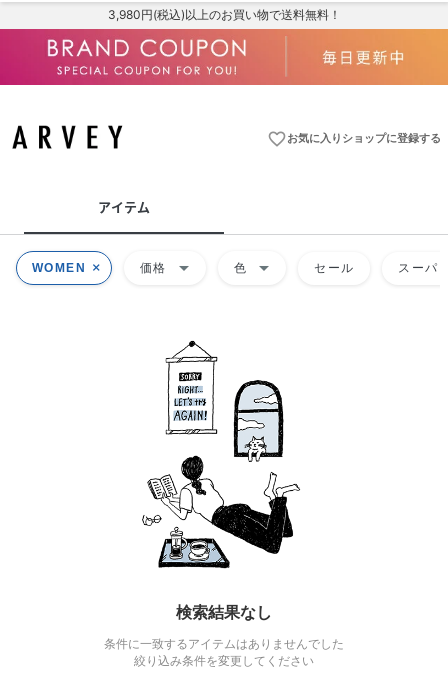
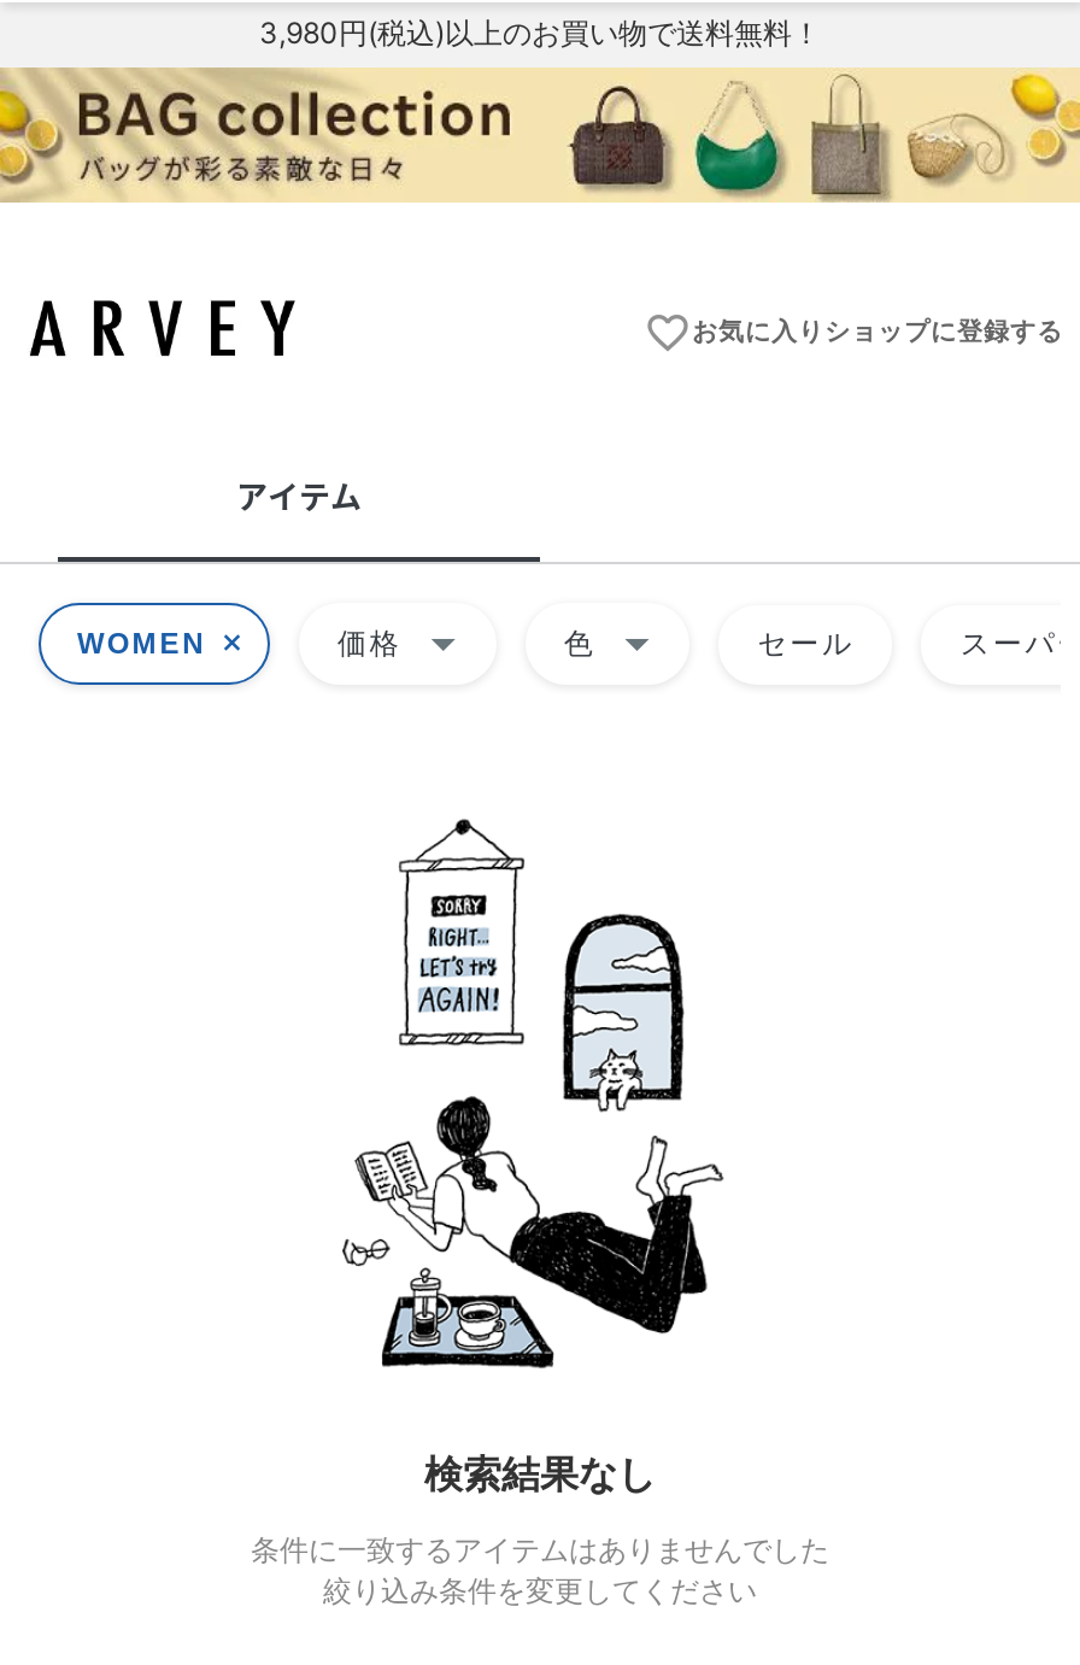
- [image]
+ [image]
